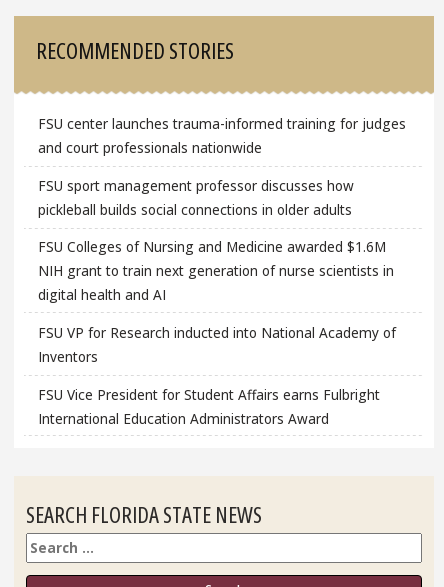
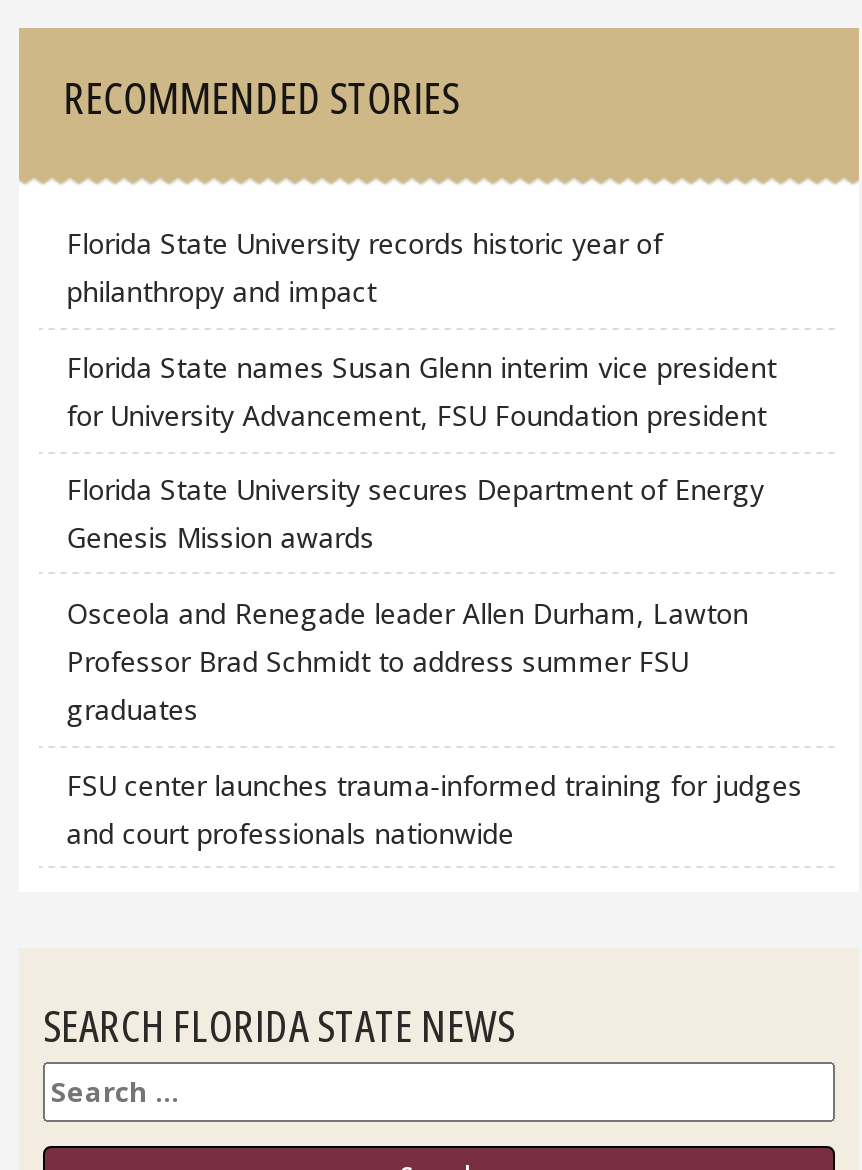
+ Florida State University records historic year of
+ philanthropy and impact
+ Florida State names Susan Glenn interim vice president
+ for University Advancement, FSU Foundation president
+ Florida State University secures Department of Energy
+ Genesis Mission awards
+ Osceola and Renegade leader Allen Durham, Lawton
+ Professor Brad Schmidt to address summer FSU
+ graduates

moved down: FSU center launches trauma-informed training for judges | and court professionals nationwide

- FSU sport management professor discusses how
- pickleball builds social connections in older adults
- FSU Colleges of Nursing and Medicine awarded $1.6M
- NIH grant to train next generation of nurse scientists in
- digital health and AI
- FSU VP for Research inducted into National Academy of
- Inventors
- FSU Vice President for Student Affairs earns Fulbright
- International Education Administrators Award
